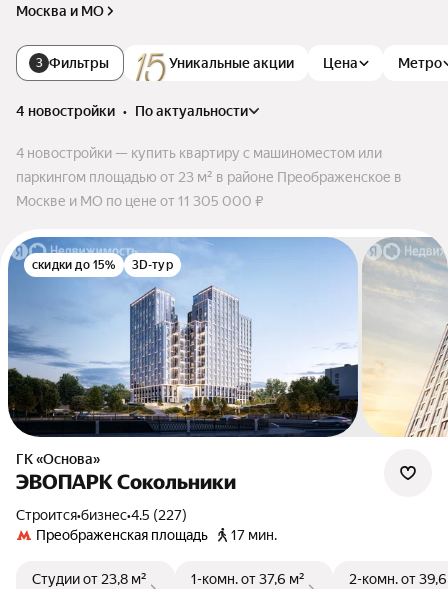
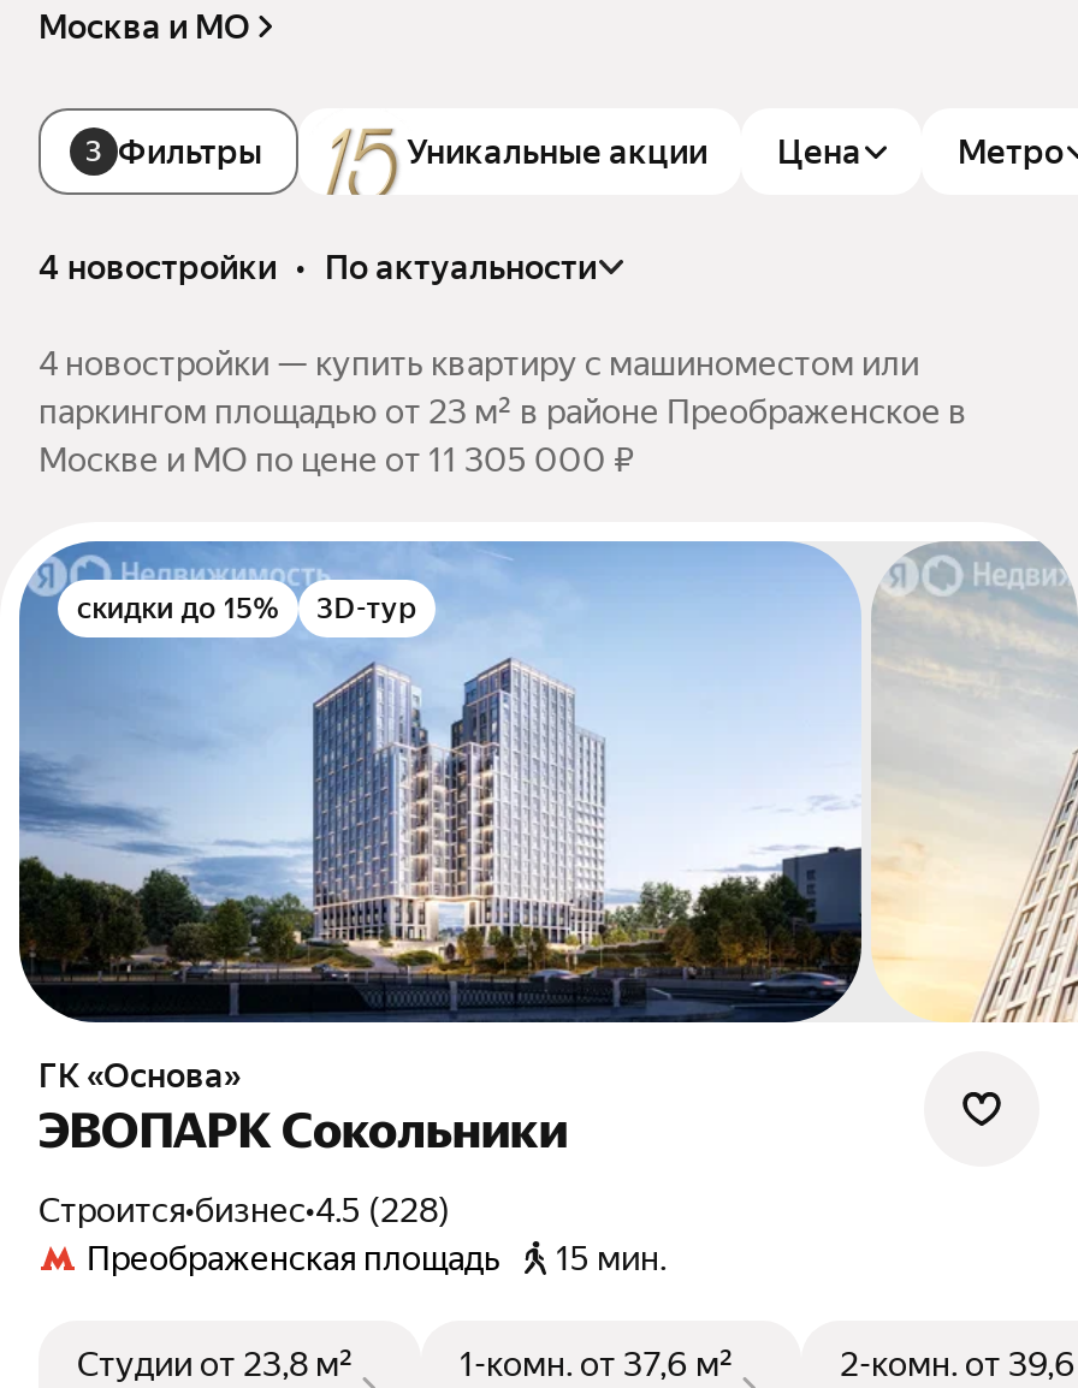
- Строится•бизнес•4.5 (227)
+ Строится•бизнес•4.5 (228)

- Преображенская площадь 17 мин.
+ Преображенская площадь 15 мин.
